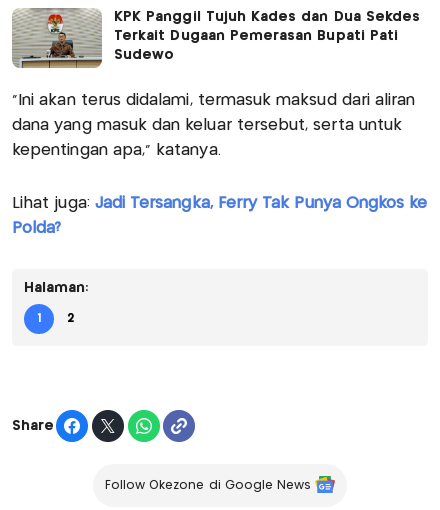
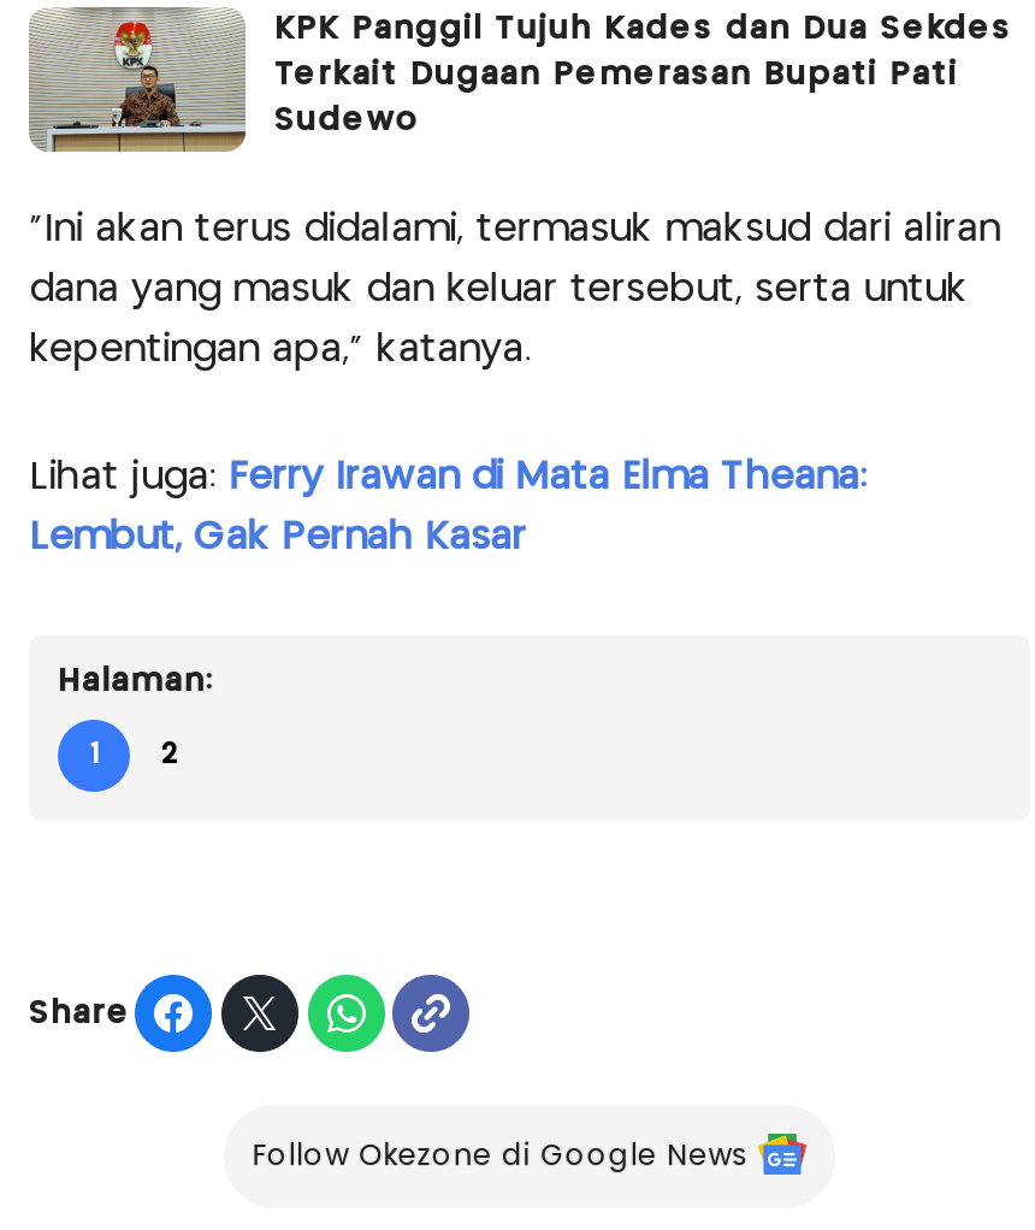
- Lihat juga: Jadi Tersangka, Ferry Tak Punya Ongkos ke
+ Lihat juga: Ferry Irawan di Mata Elma Theana:

- Polda?
+ Lembut, Gak Pernah Kasar
